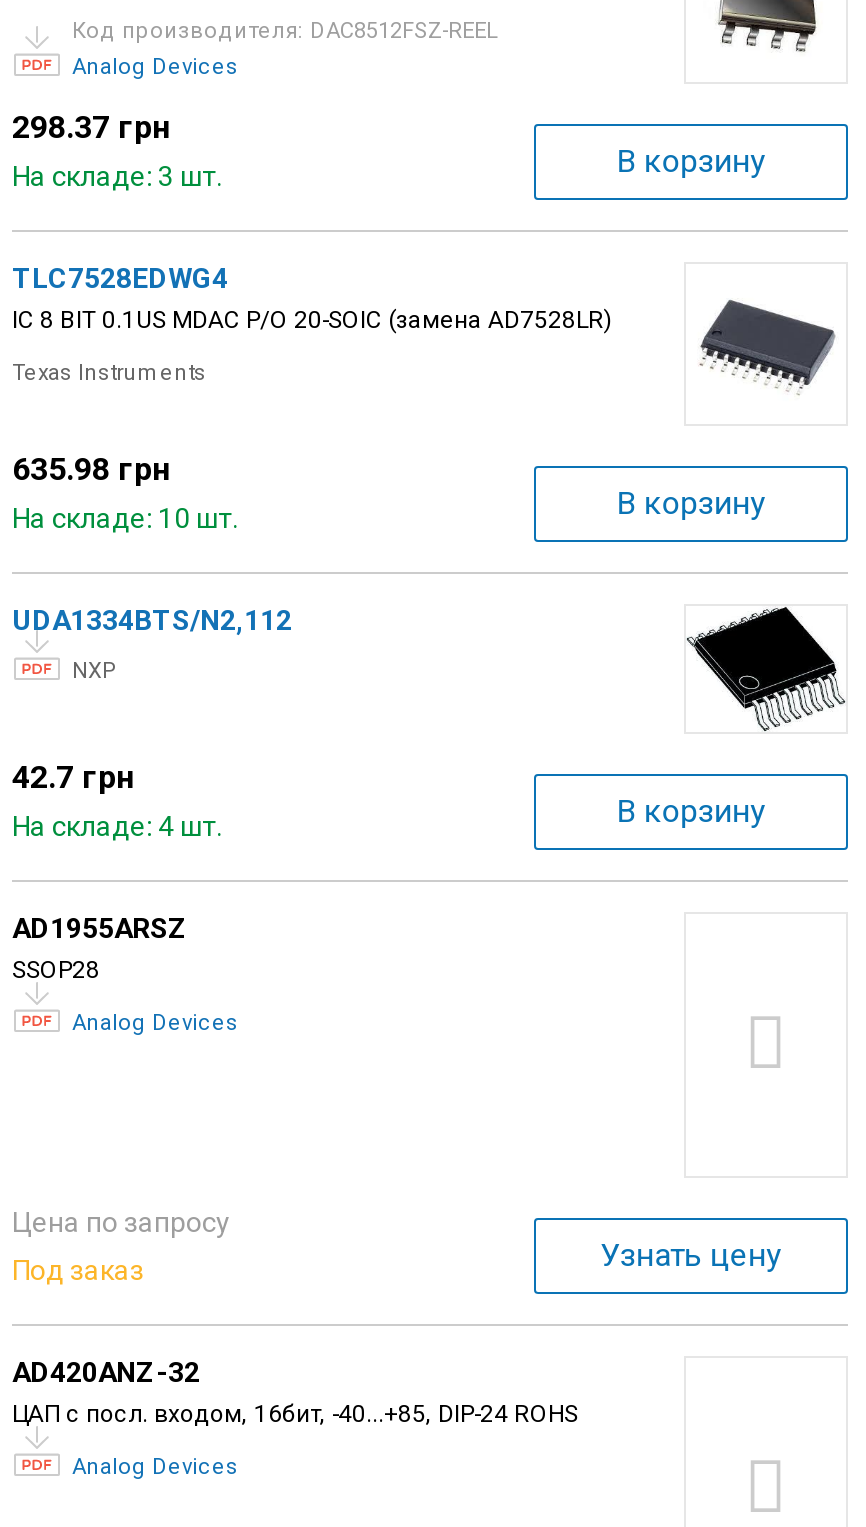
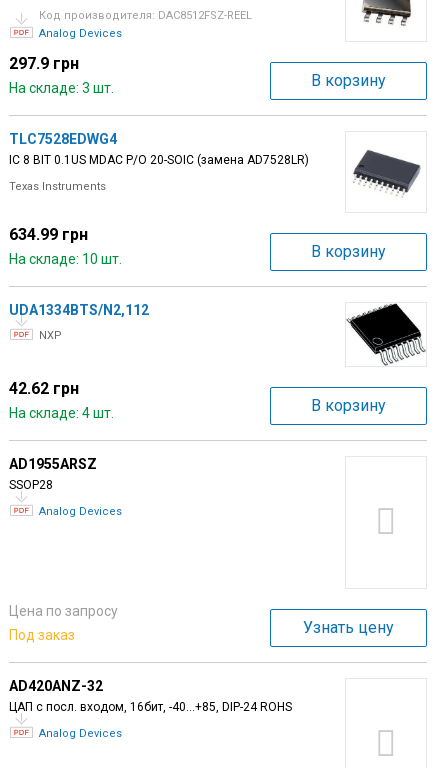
- 298.37 грн
+ 297.9 грн

- 635.98 грн
+ 634.99 грн

- 42.7 грн
+ 42.62 грн
